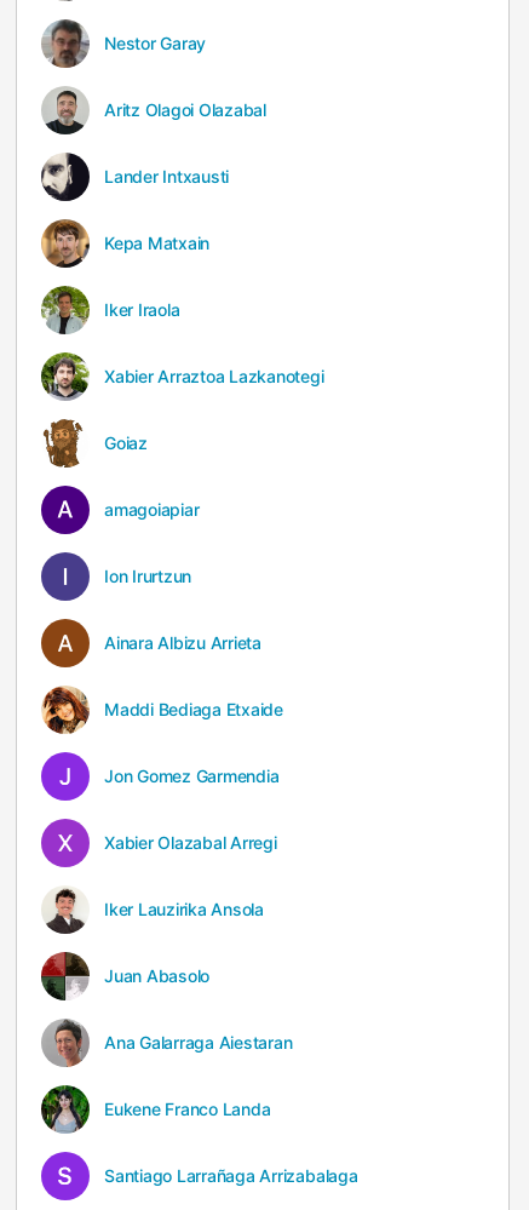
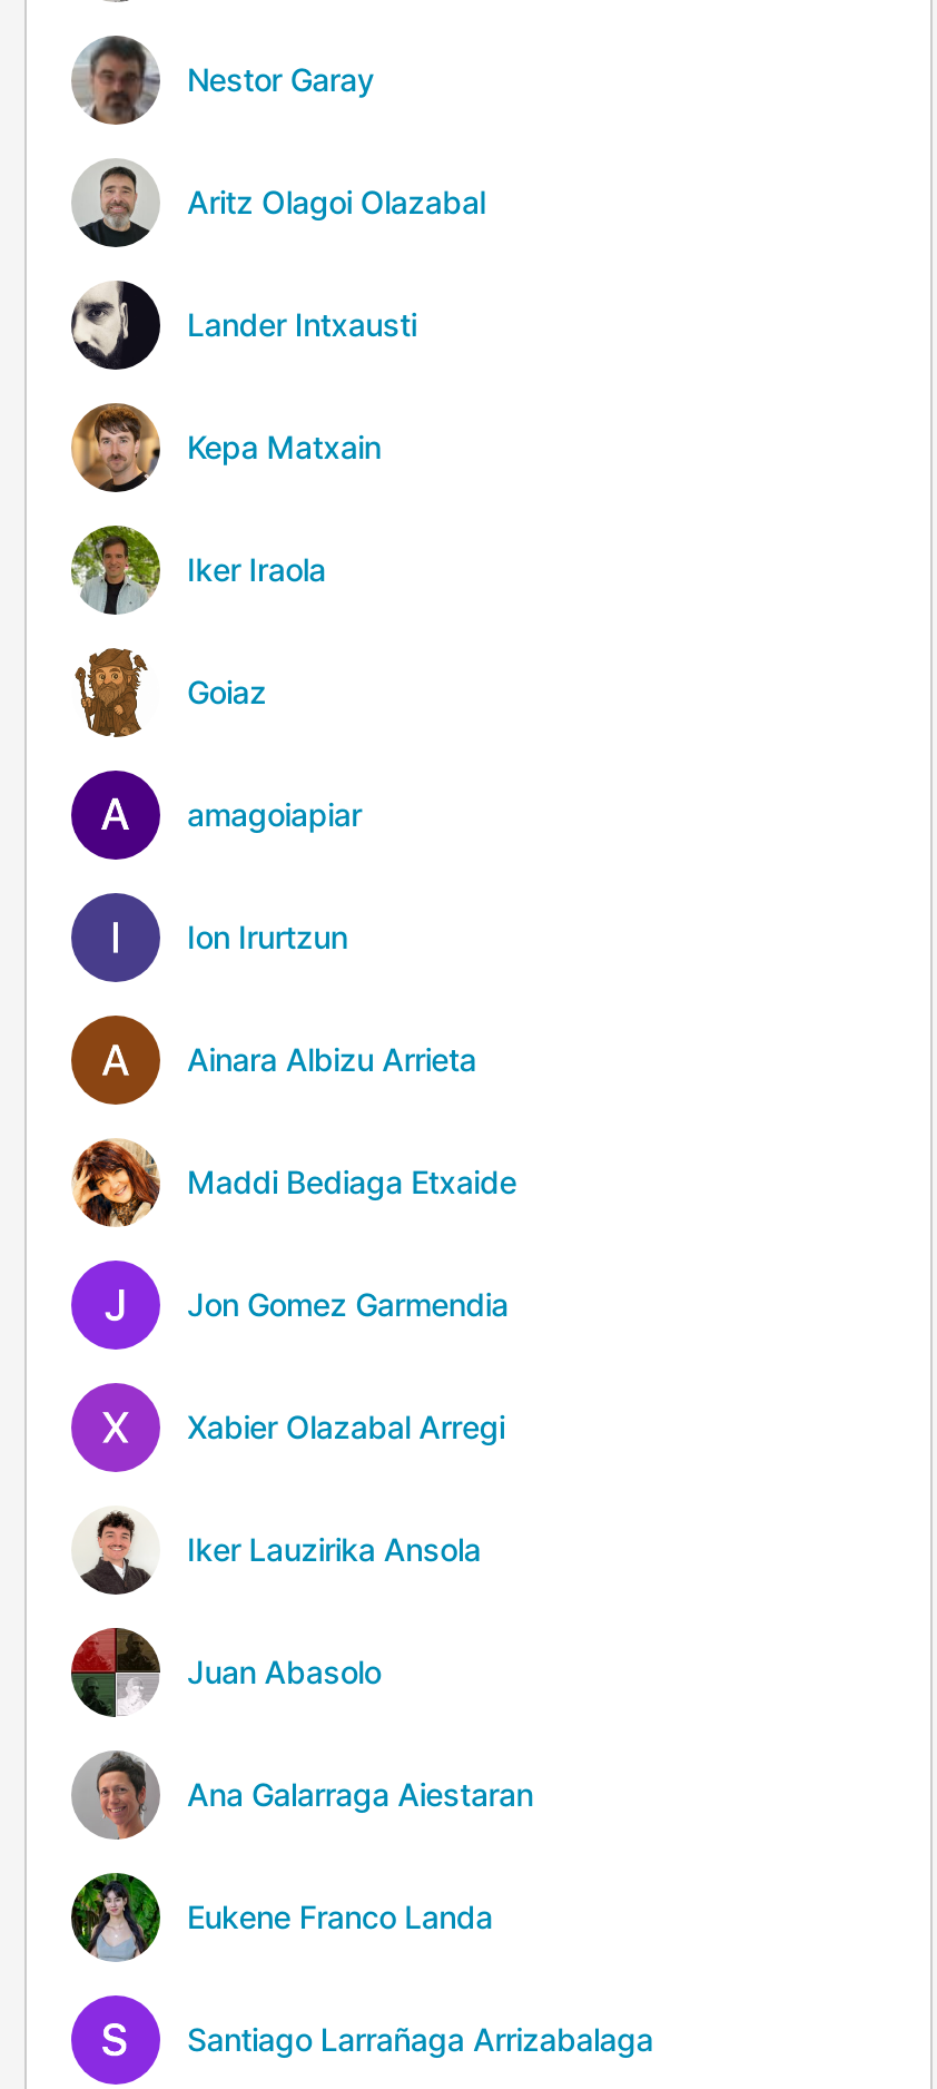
- [image]
- Xabier Arraztoa Lazkanotegi
